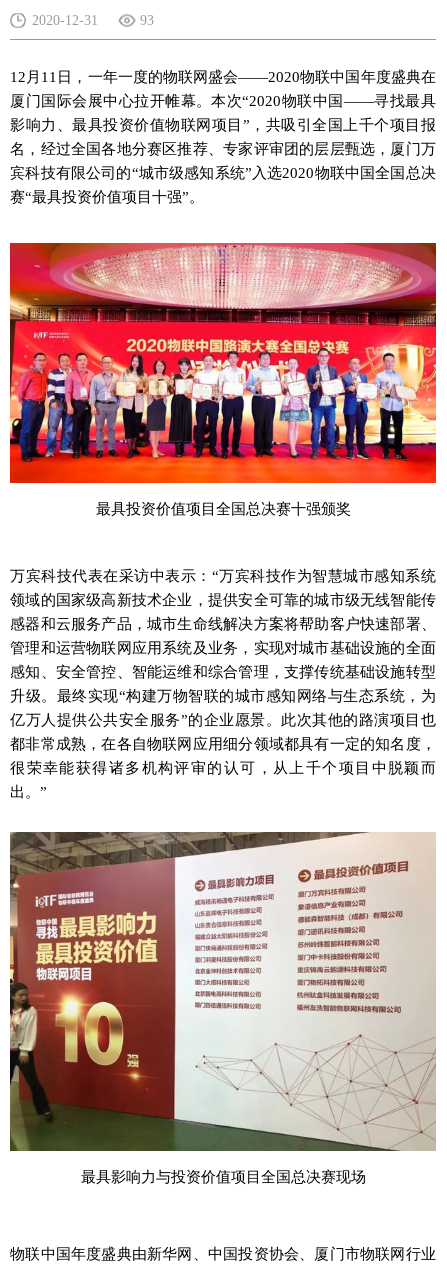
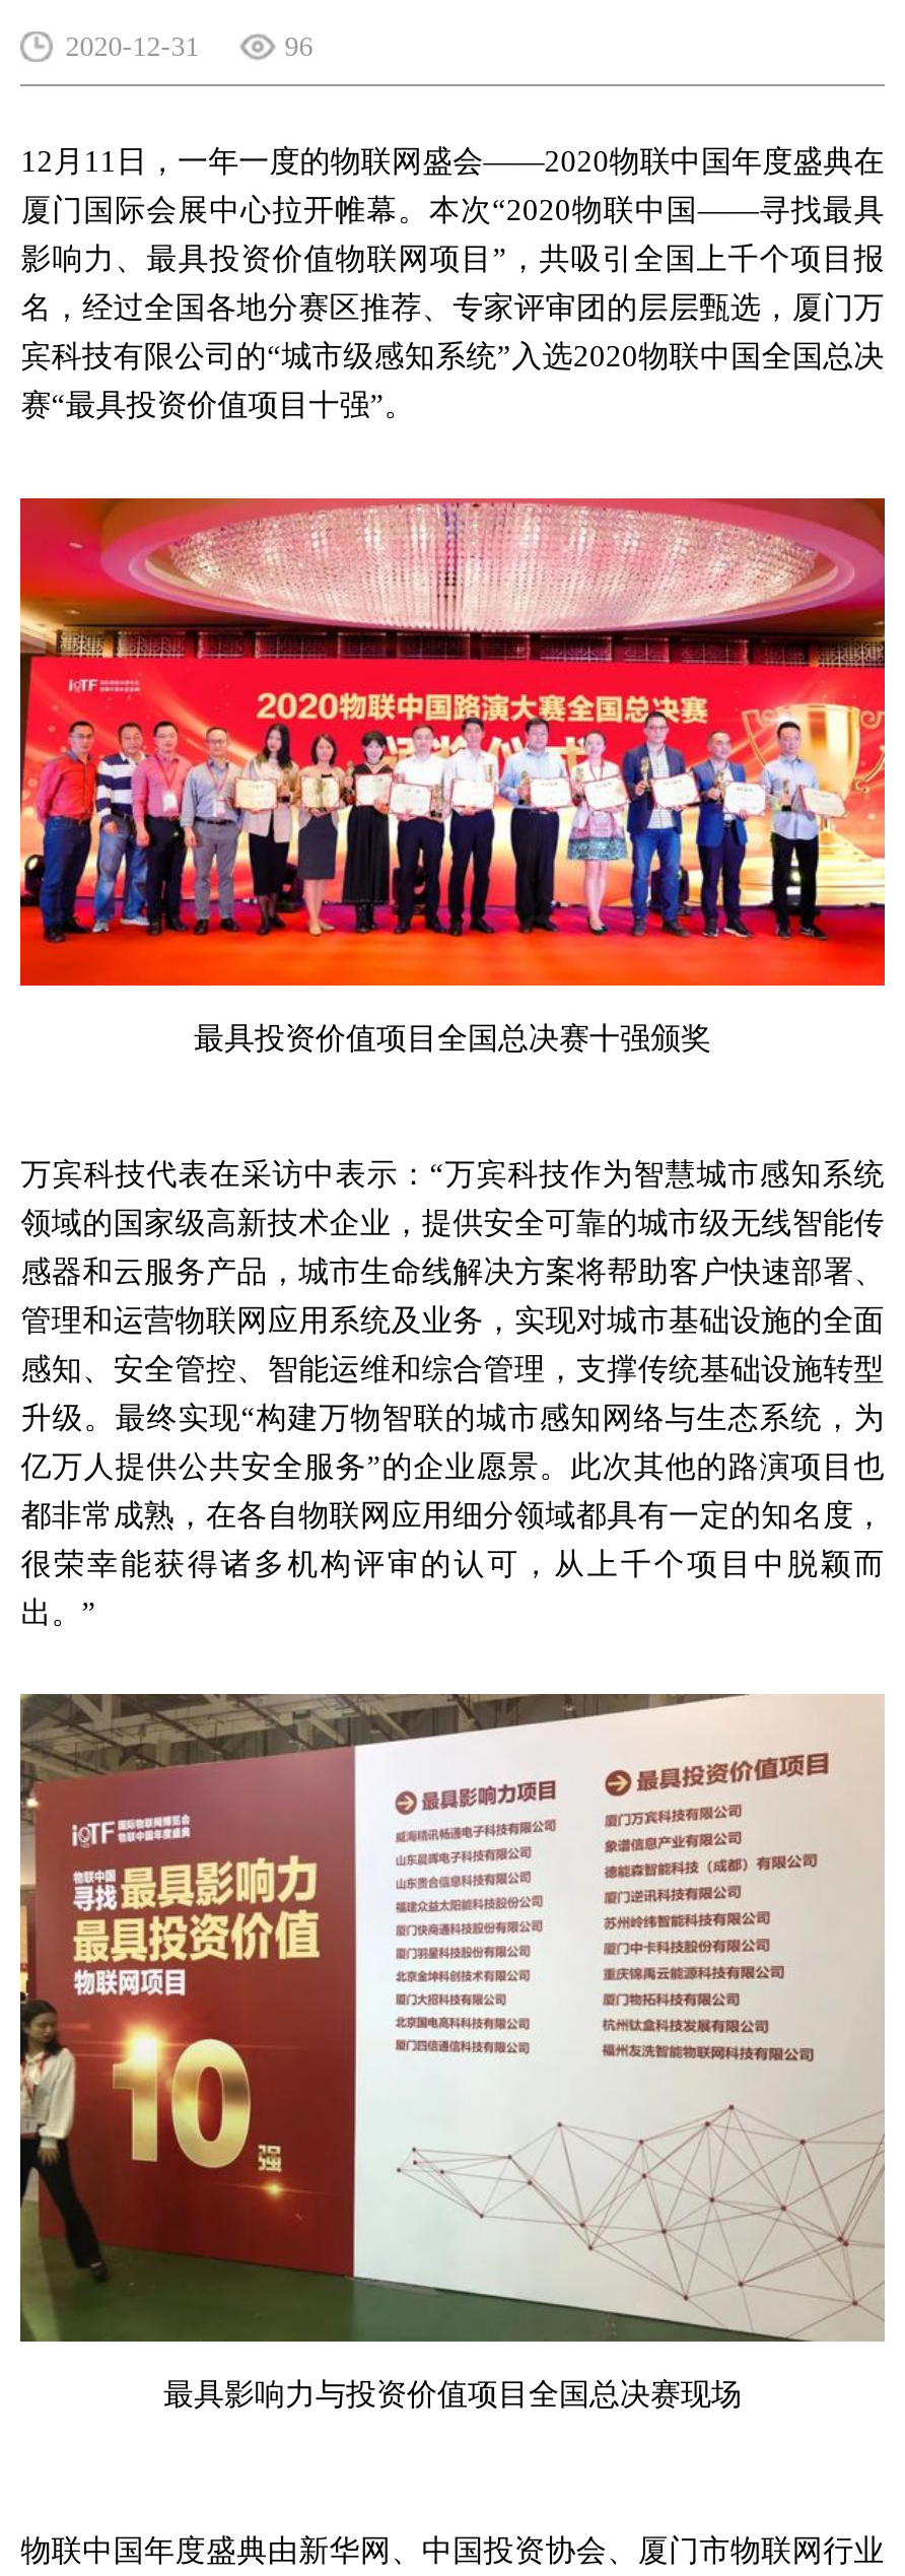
- 93
+ 96
